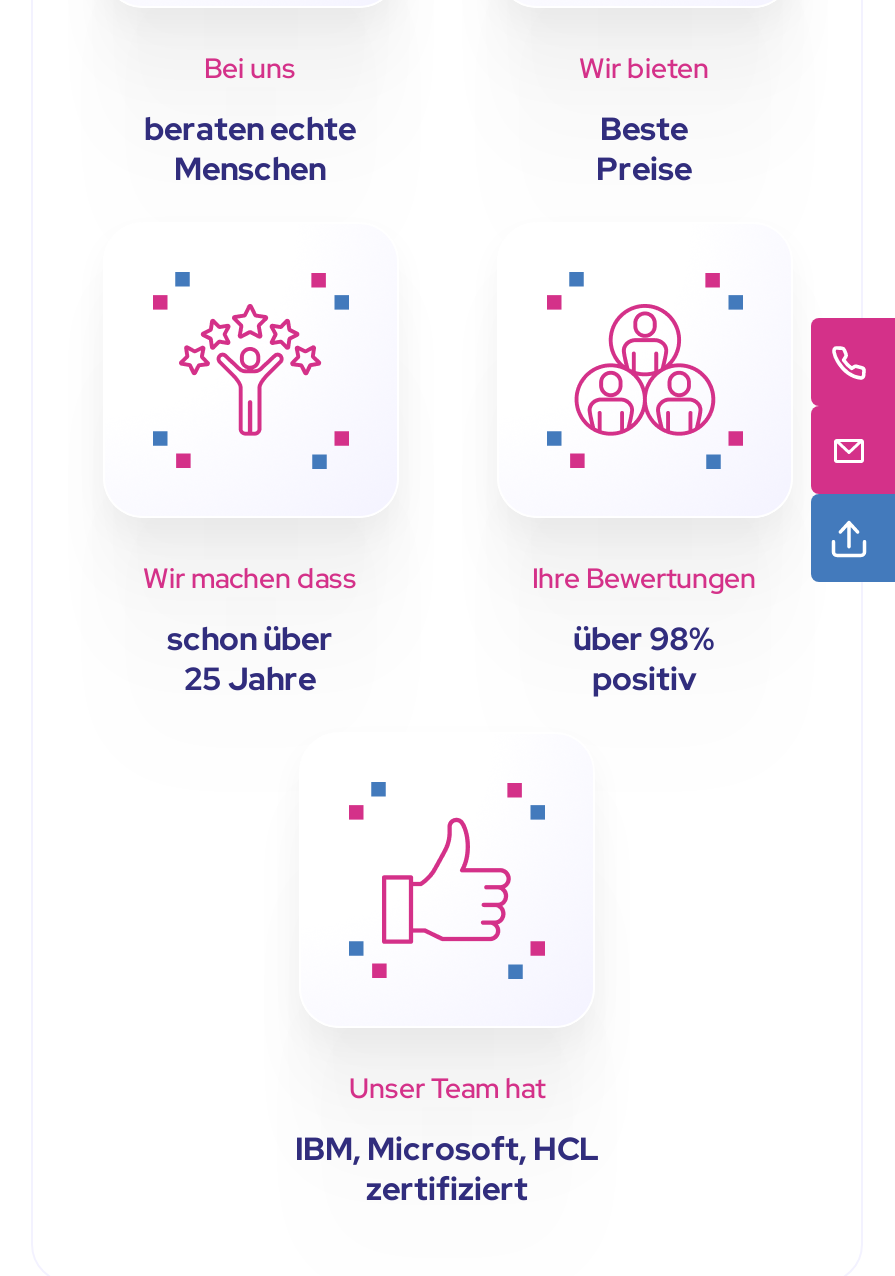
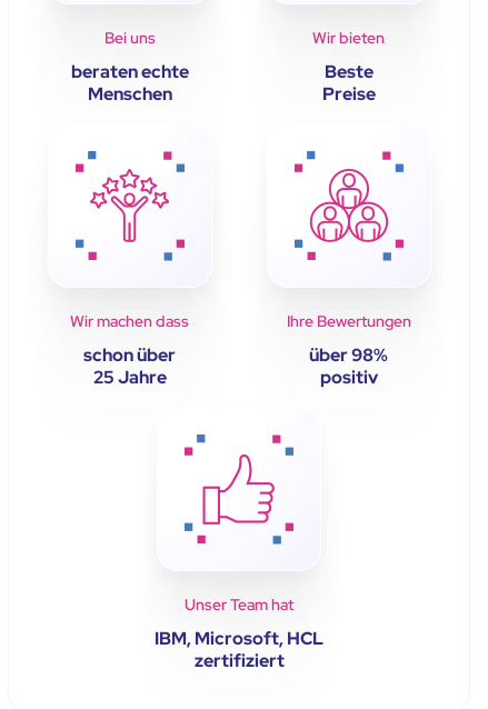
- [image]
